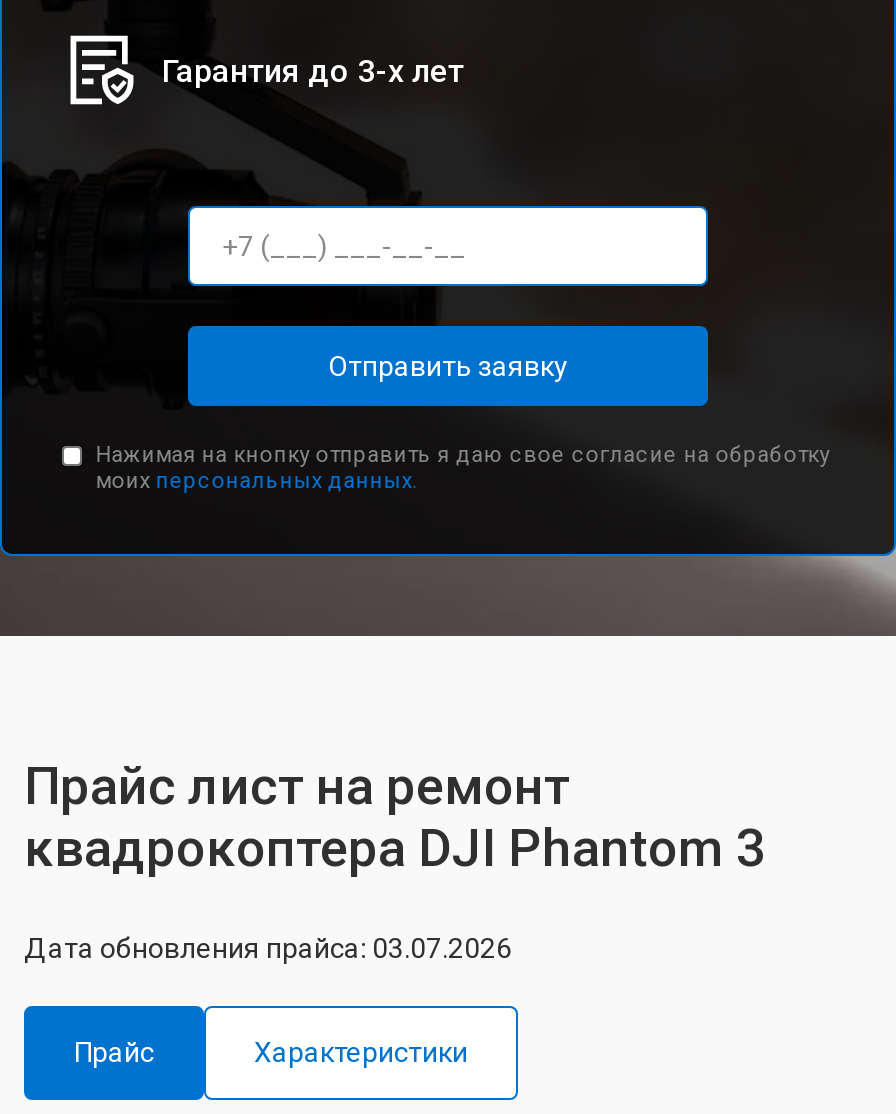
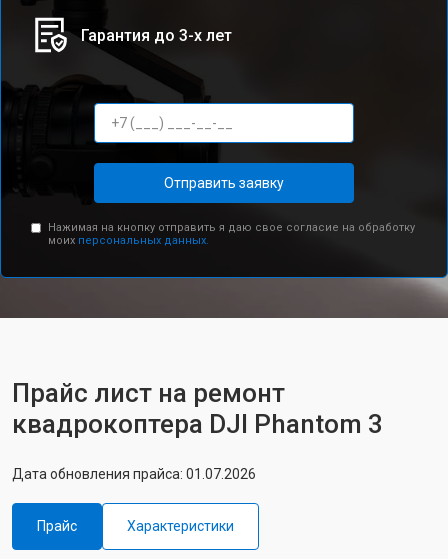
- Дата обновления прайса: 03.07.2026
+ Дата обновления прайса: 01.07.2026
